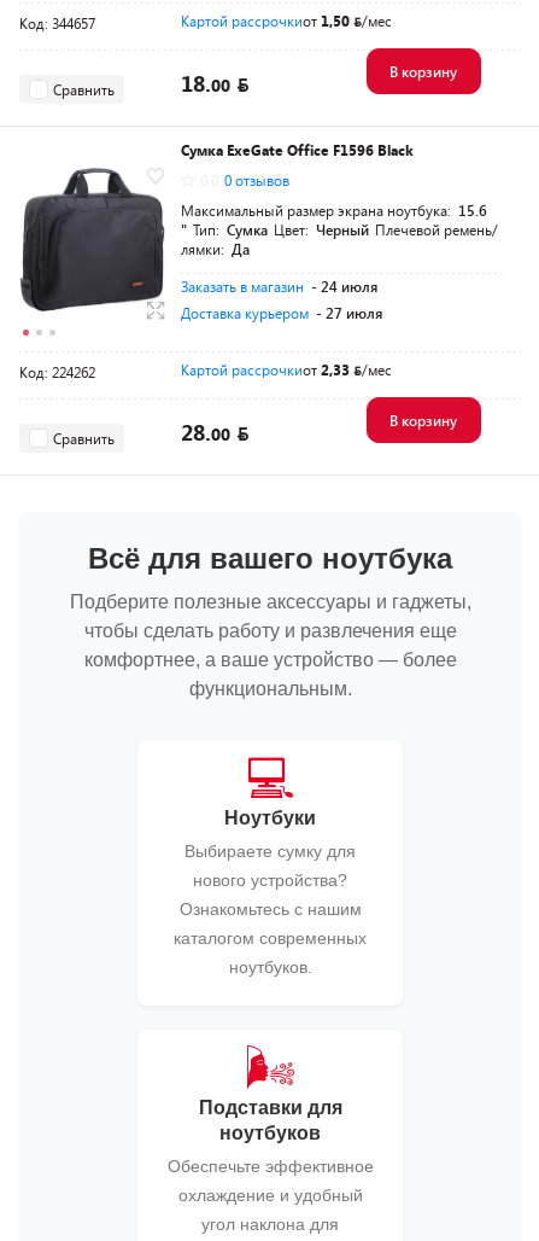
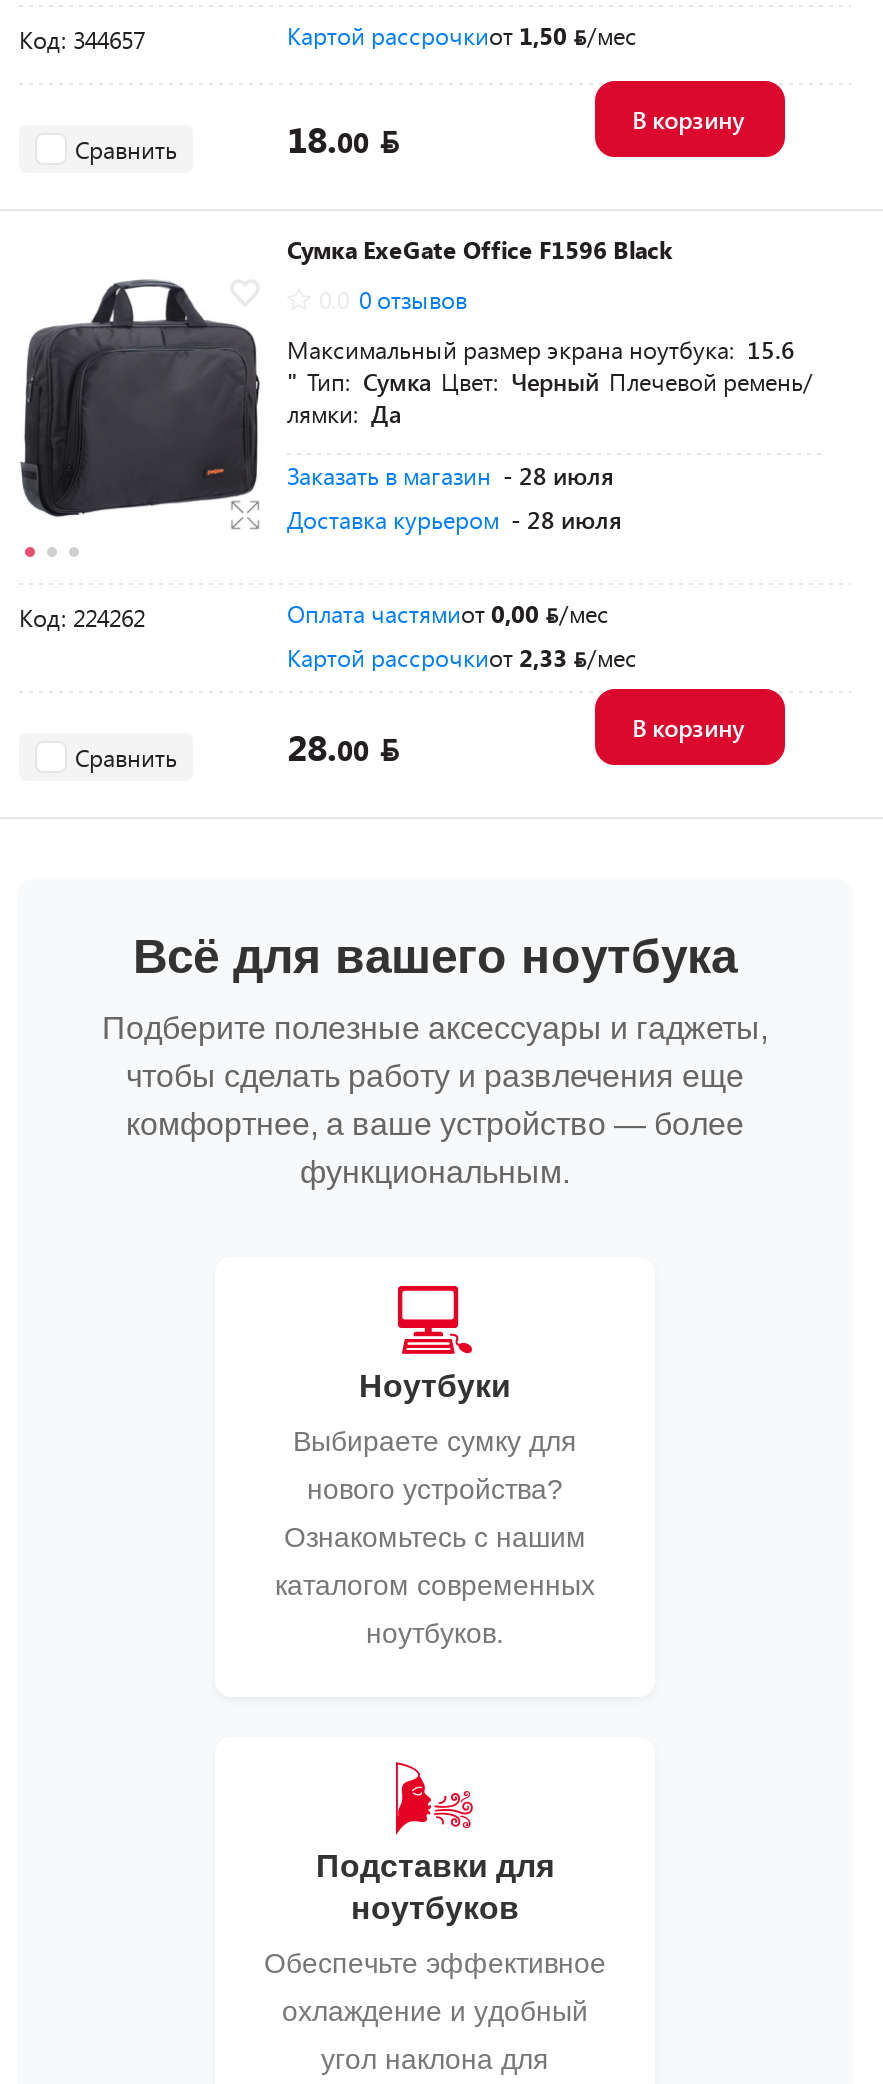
+ Оплата частямиот 0,00
+ /мес

- Заказать в магазин - 24 июля
+ Заказать в магазин - 28 июля

- Доставка курьером - 27 июля
+ Доставка курьером - 28 июля
